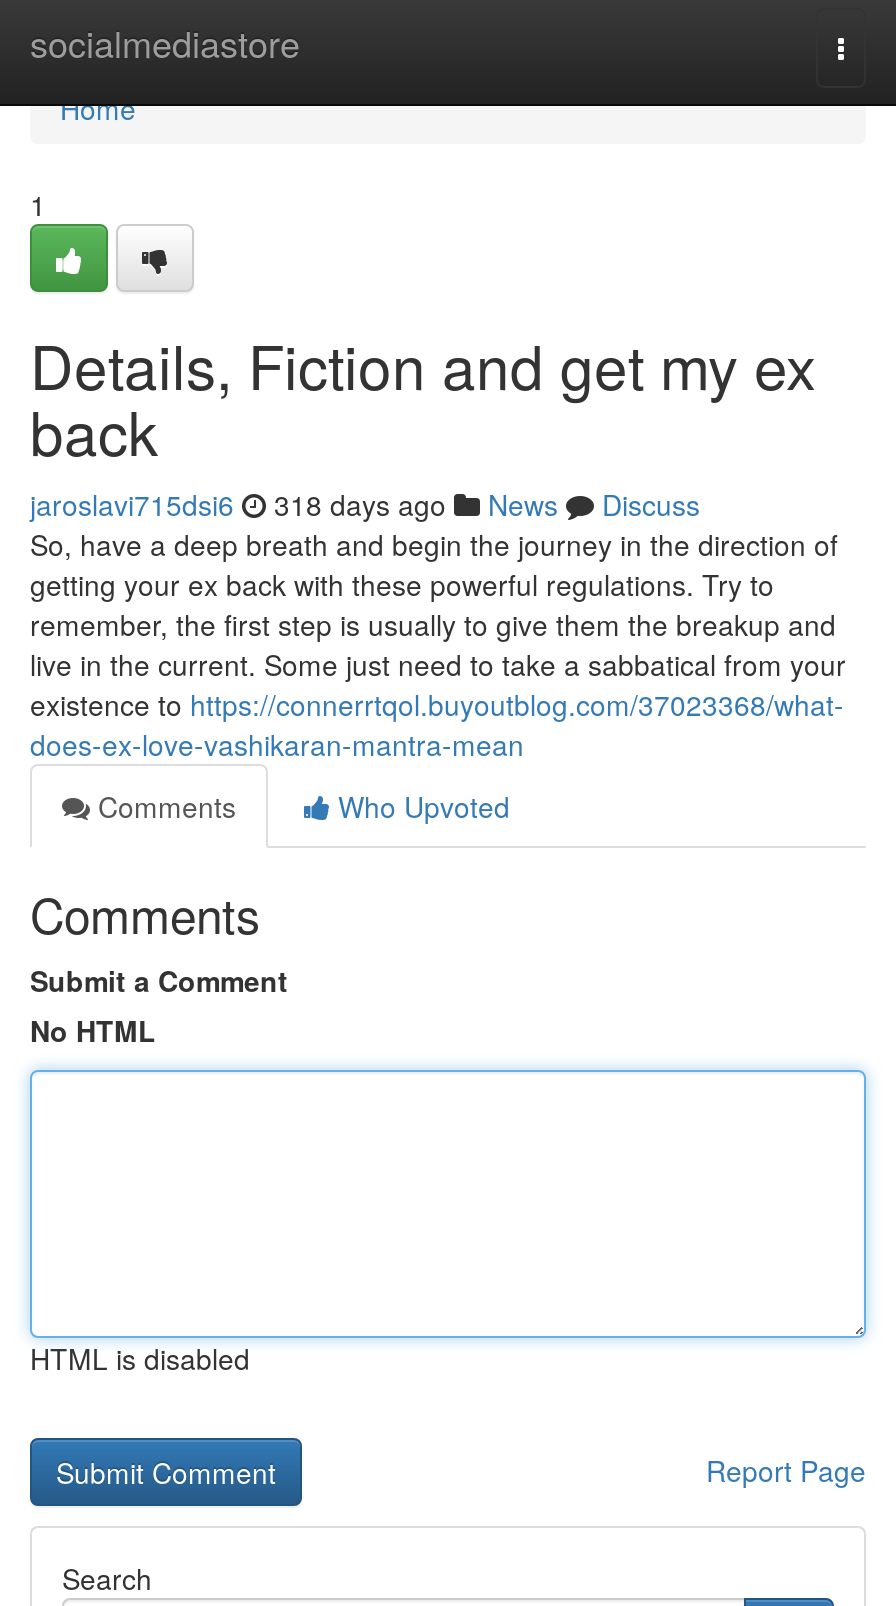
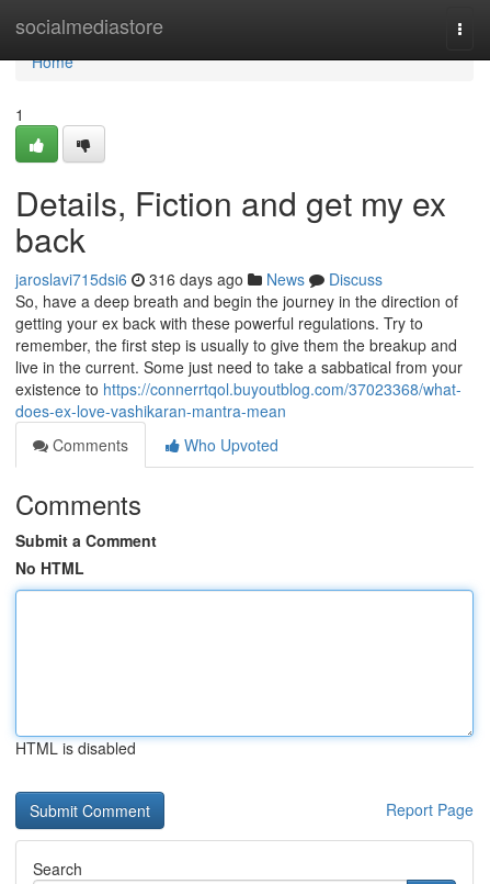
- jaroslavi715dsi6 318 days ago News Discuss
+ jaroslavi715dsi6 316 days ago News Discuss
